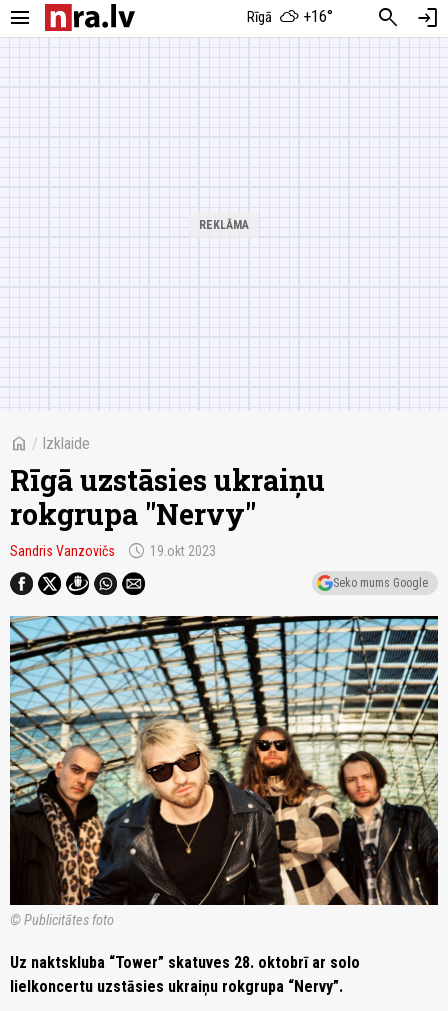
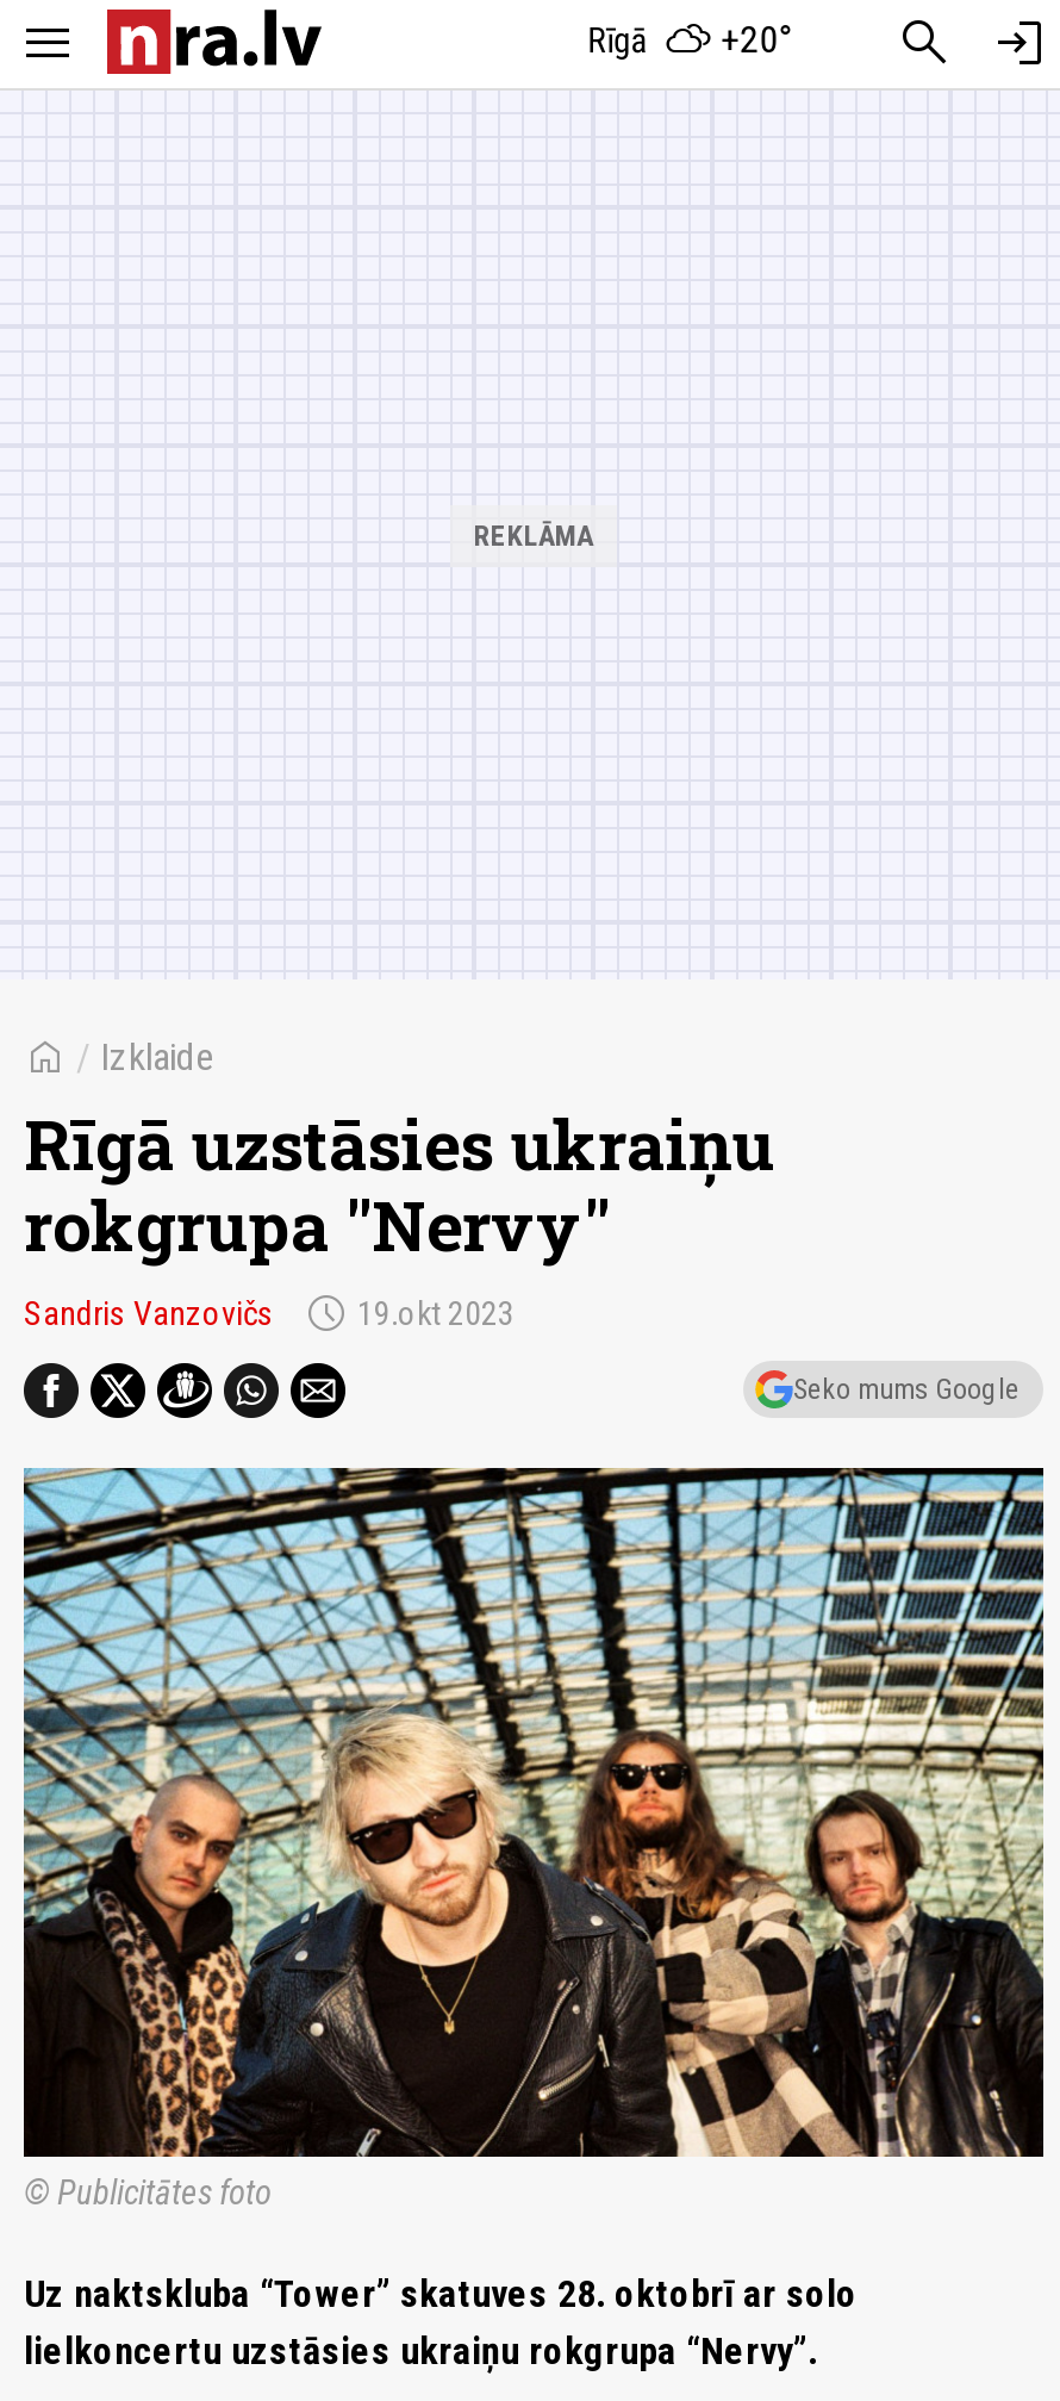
- Rīgā +16°
+ Rīgā +20°
